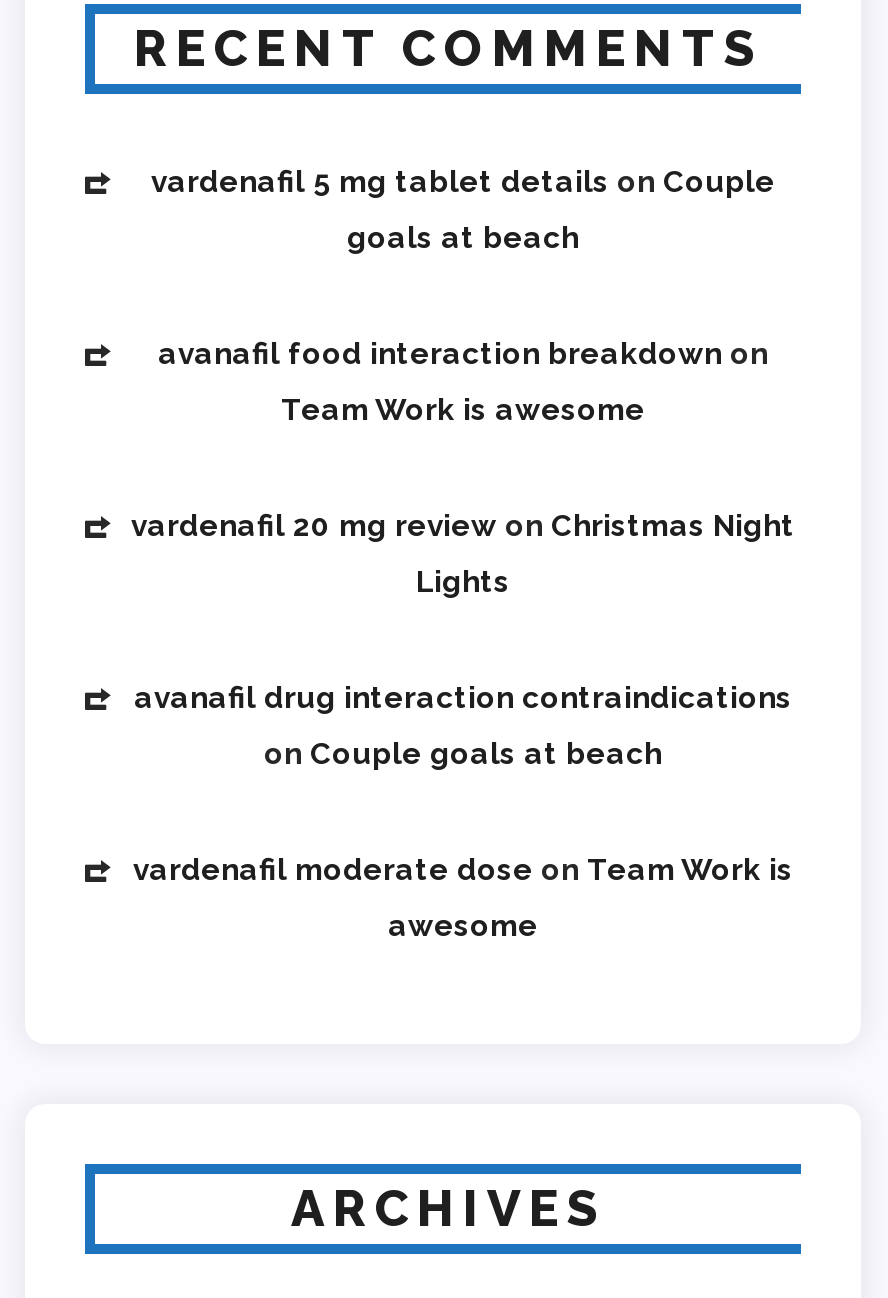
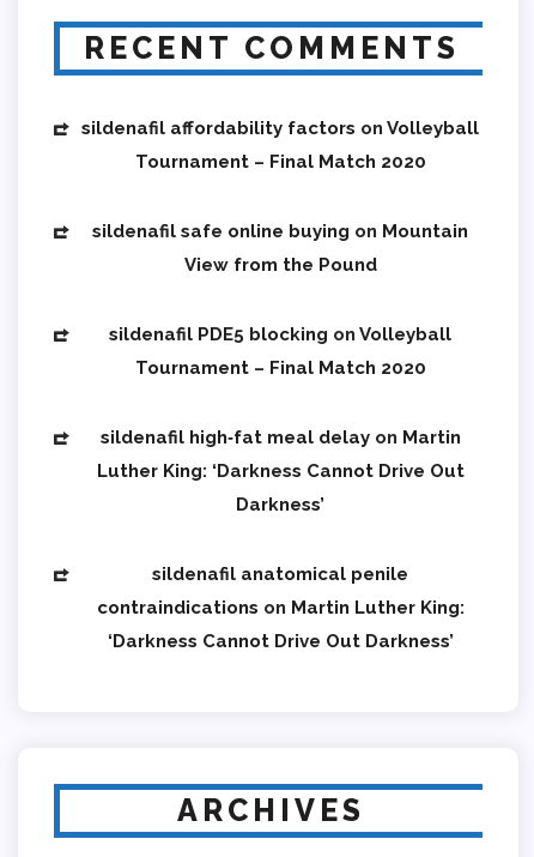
- vardenafil 5 mg tablet details on Couple
- goals at beach
- avanafil food interaction breakdown on
- Team Work is awesome
- vardenafil 20 mg review on Christmas Night
- Lights
- avanafil drug interaction contraindications
- on Couple goals at beach
- vardenafil moderate dose on Team Work is
- awesome
+ sildenafil affordability factors on Volleyball
+ Tournament – Final Match 2020
+ sildenafil safe online buying on Mountain
+ View from the Pound
+ sildenafil PDE5 blocking on Volleyball
+ Tournament – Final Match 2020
+ sildenafil high‑fat meal delay on Martin
+ Luther King: ‘Darkness Cannot Drive Out
+ Darkness’
+ sildenafil anatomical penile
+ contraindications on Martin Luther King:
+ ‘Darkness Cannot Drive Out Darkness’
